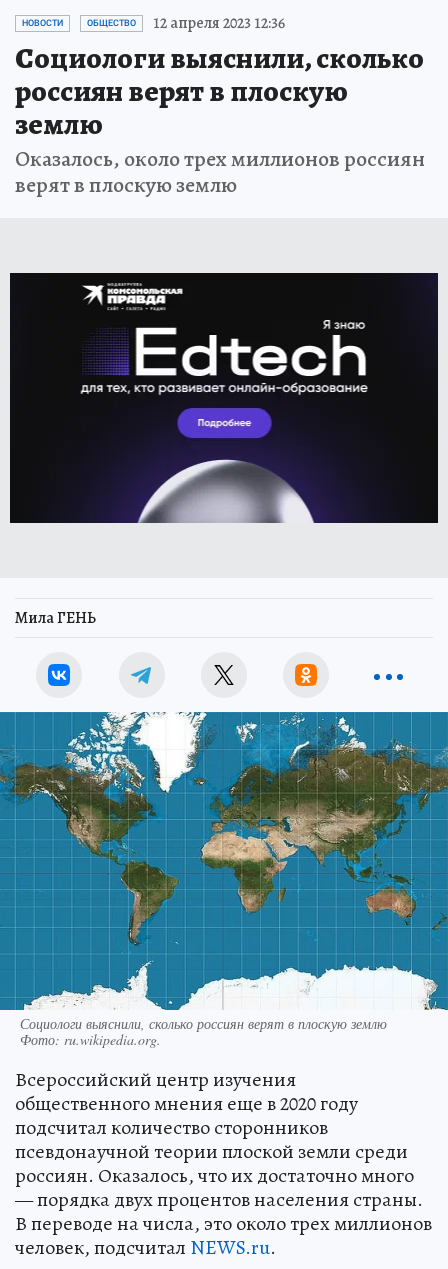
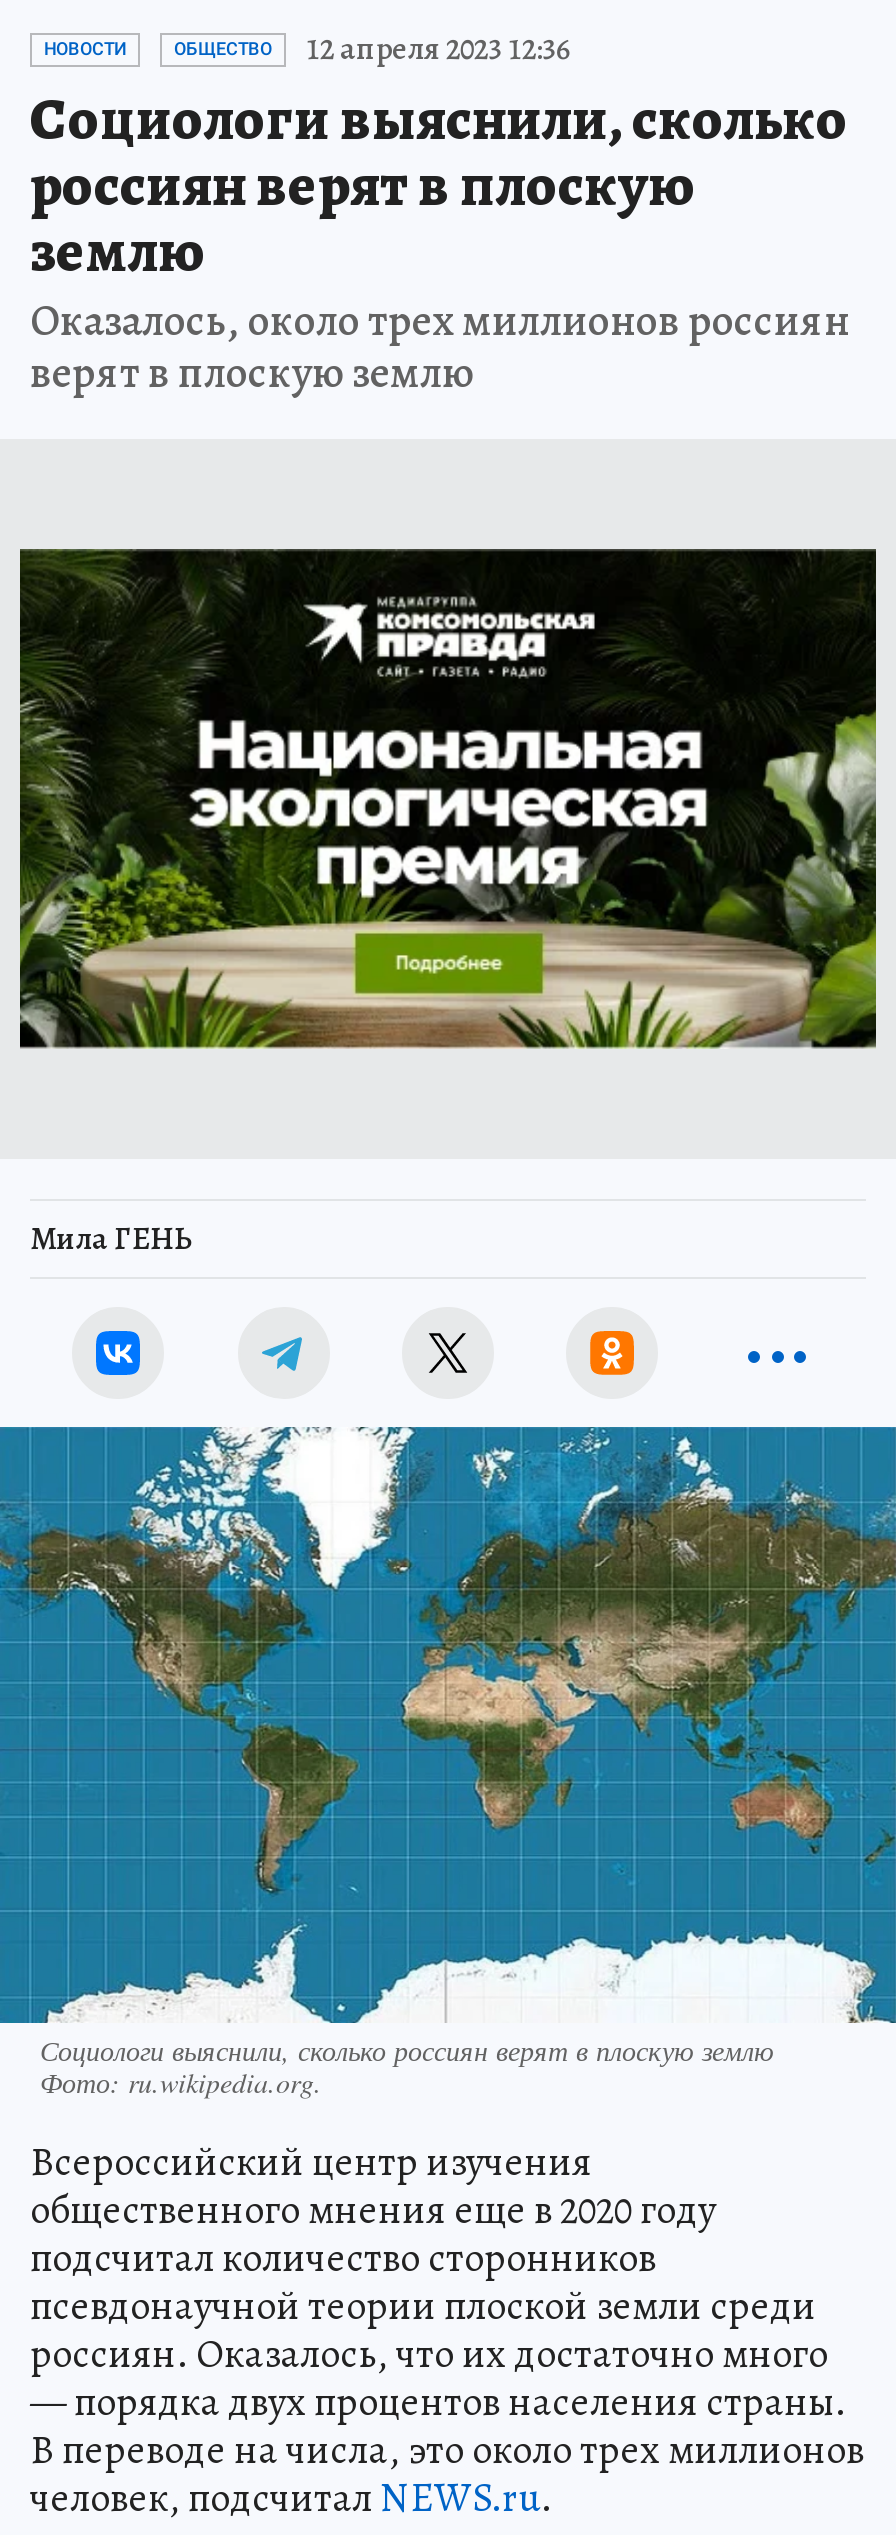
- [image]
+ [image]
